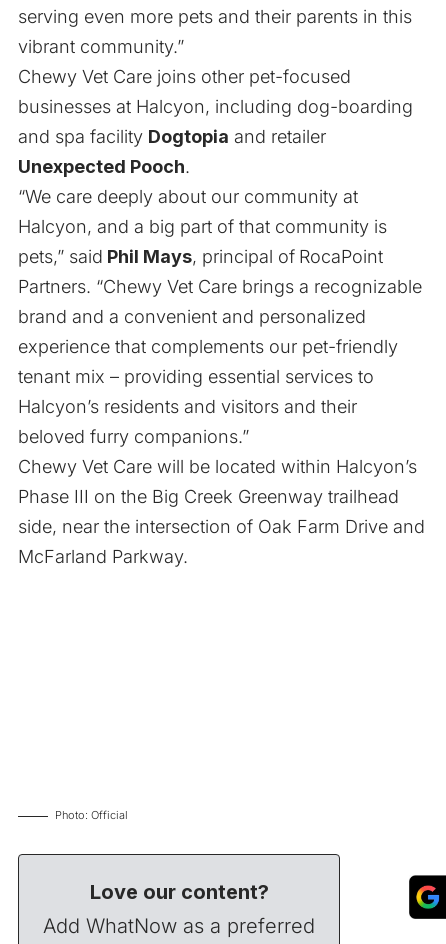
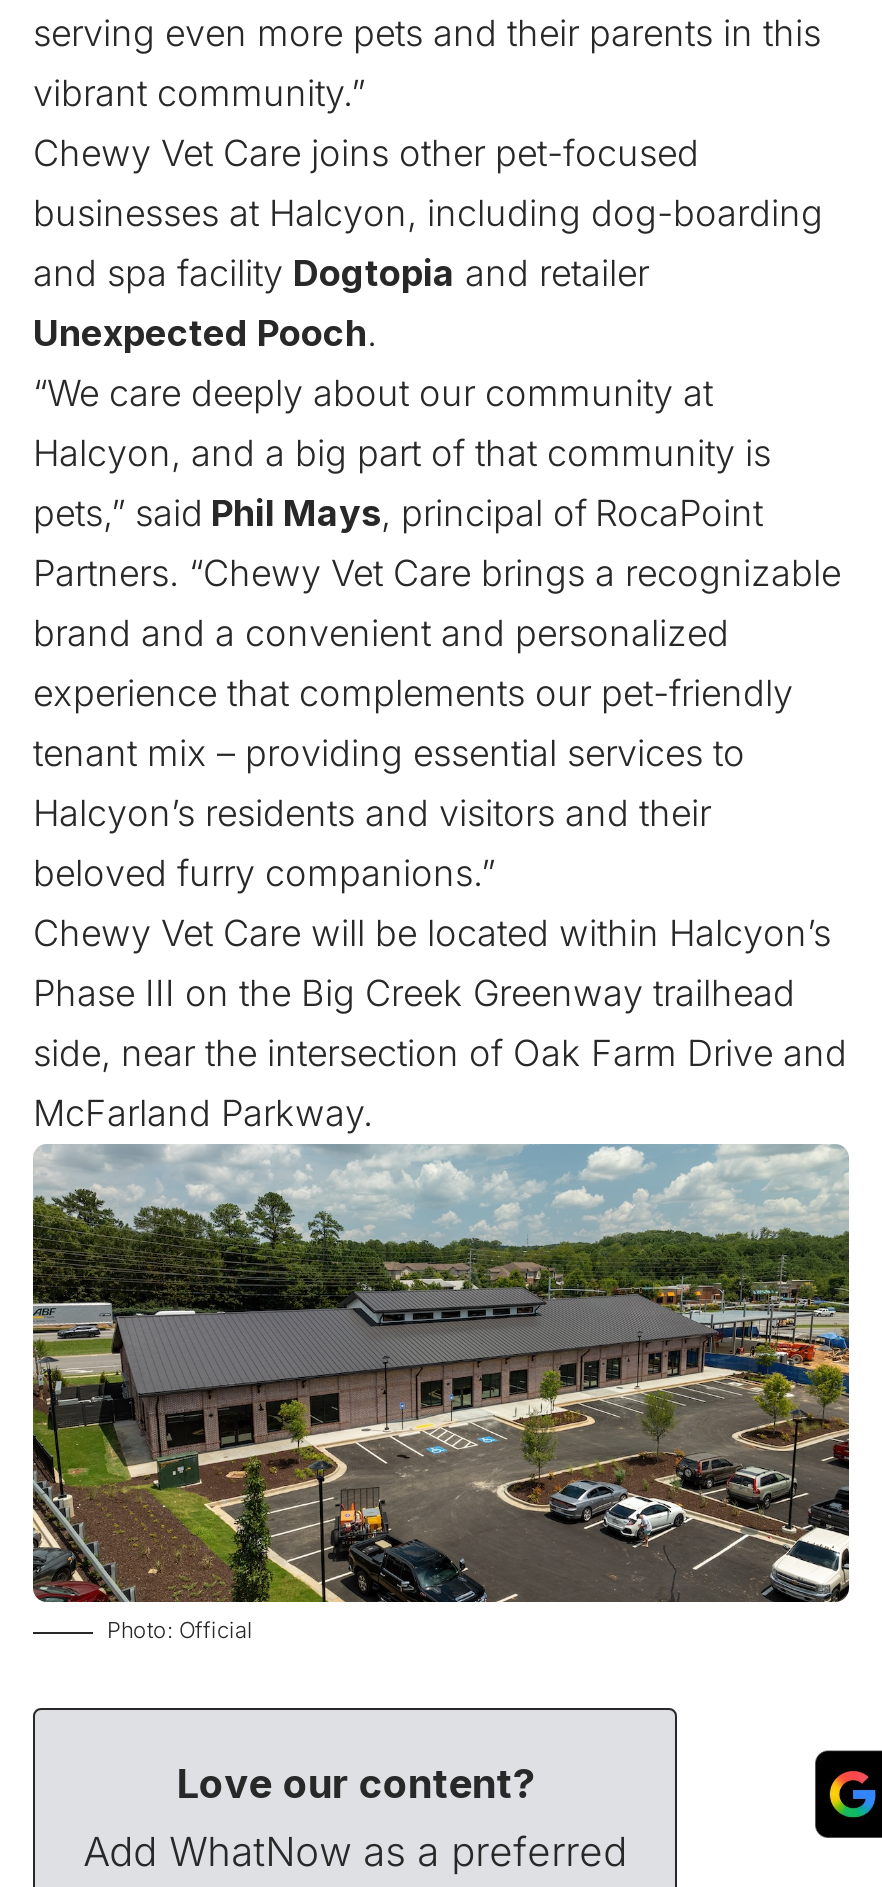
+ [image]
